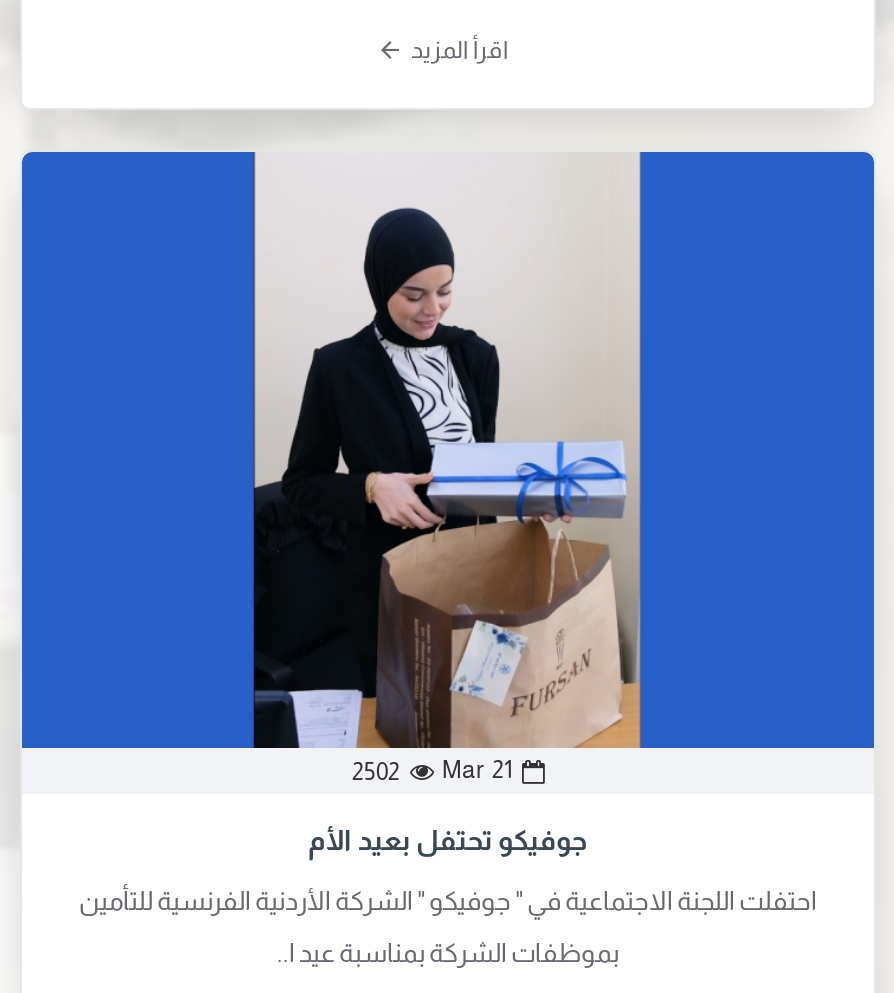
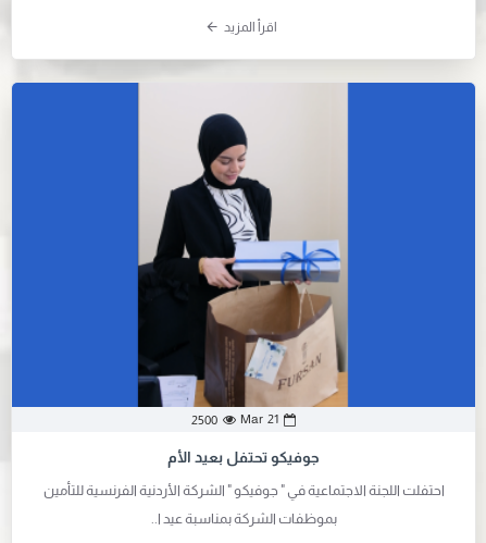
- 2502 Mar 21
+ 2500 Mar 21
